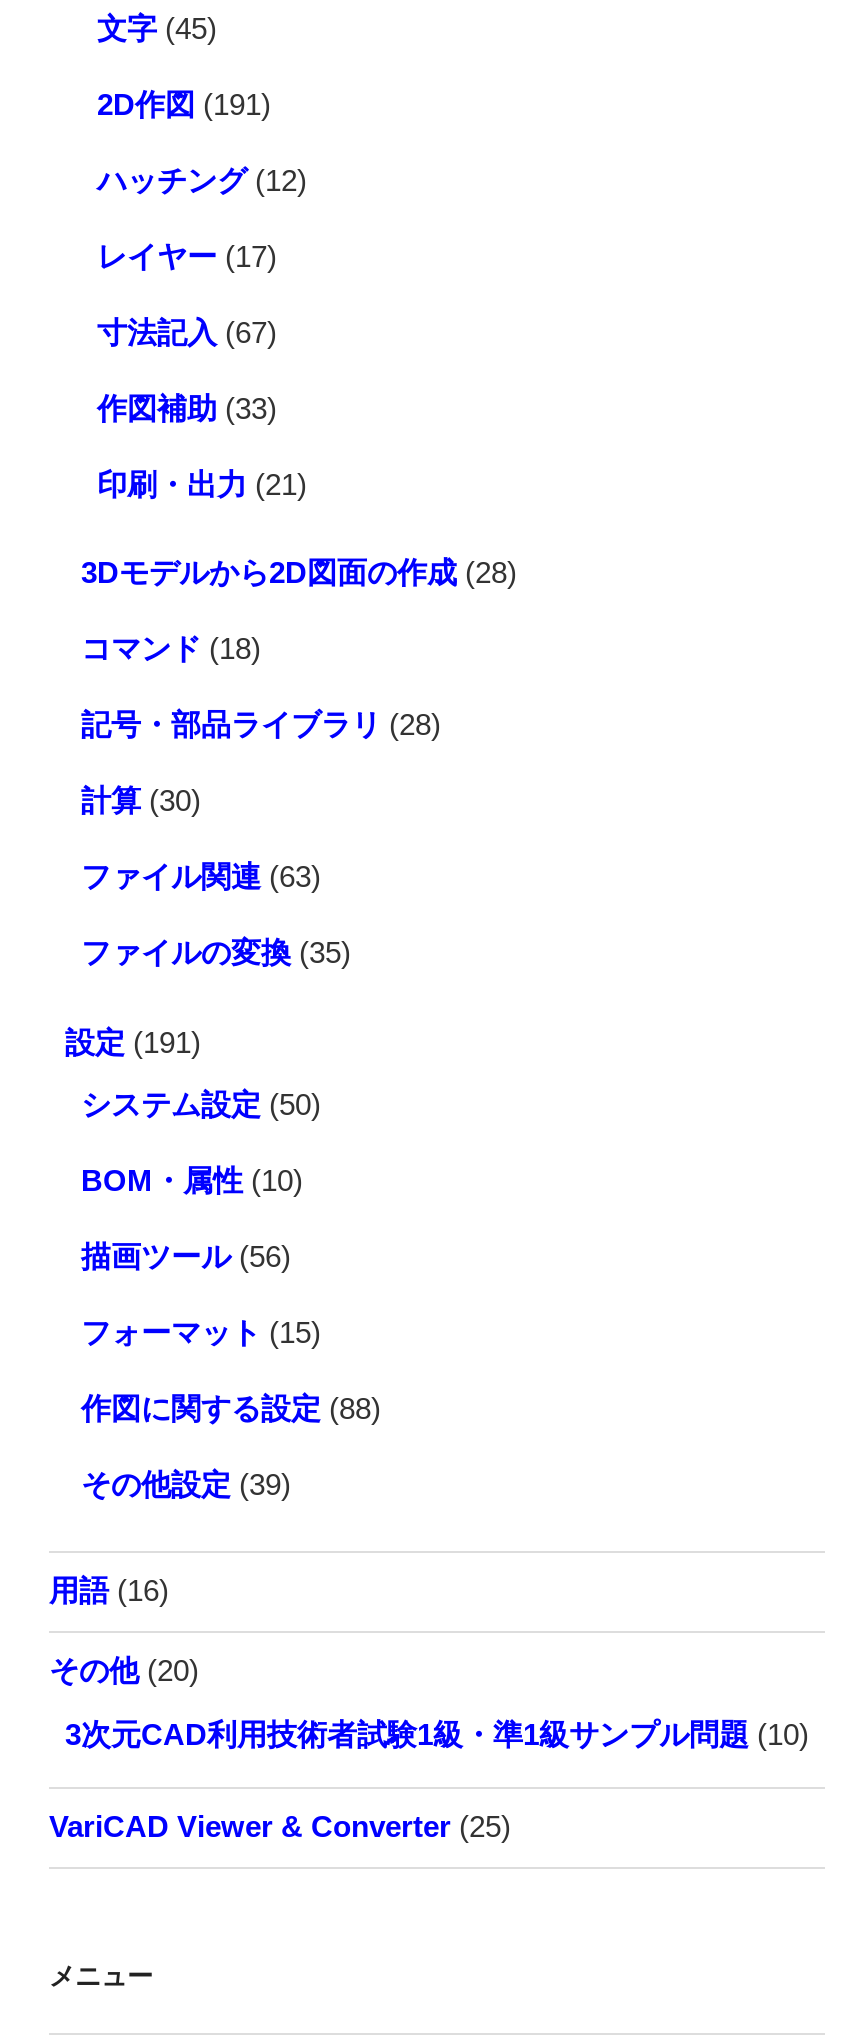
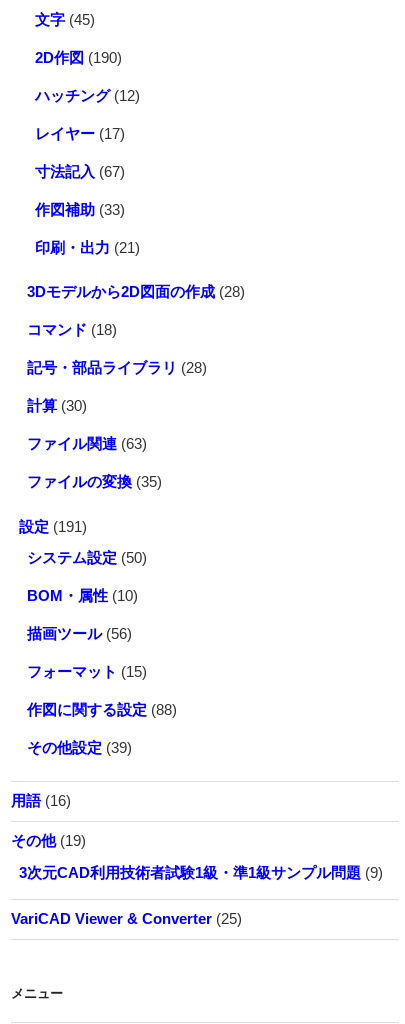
- 2D作図(191)
+ 2D作図(190)

- その他(20)
+ その他(19)

- 3次元CAD利用技術者試験1級・準1級サンプル問題(10)
+ 3次元CAD利用技術者試験1級・準1級サンプル問題(9)
